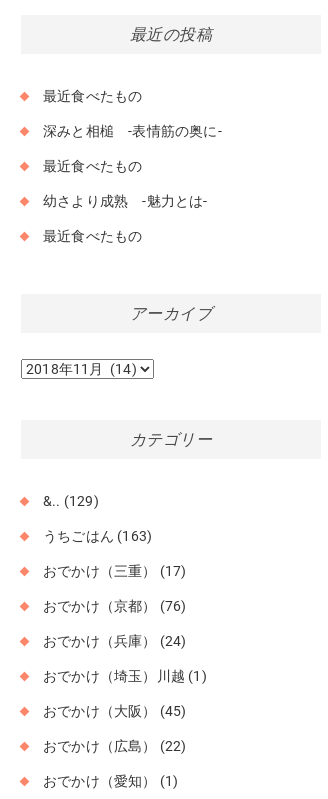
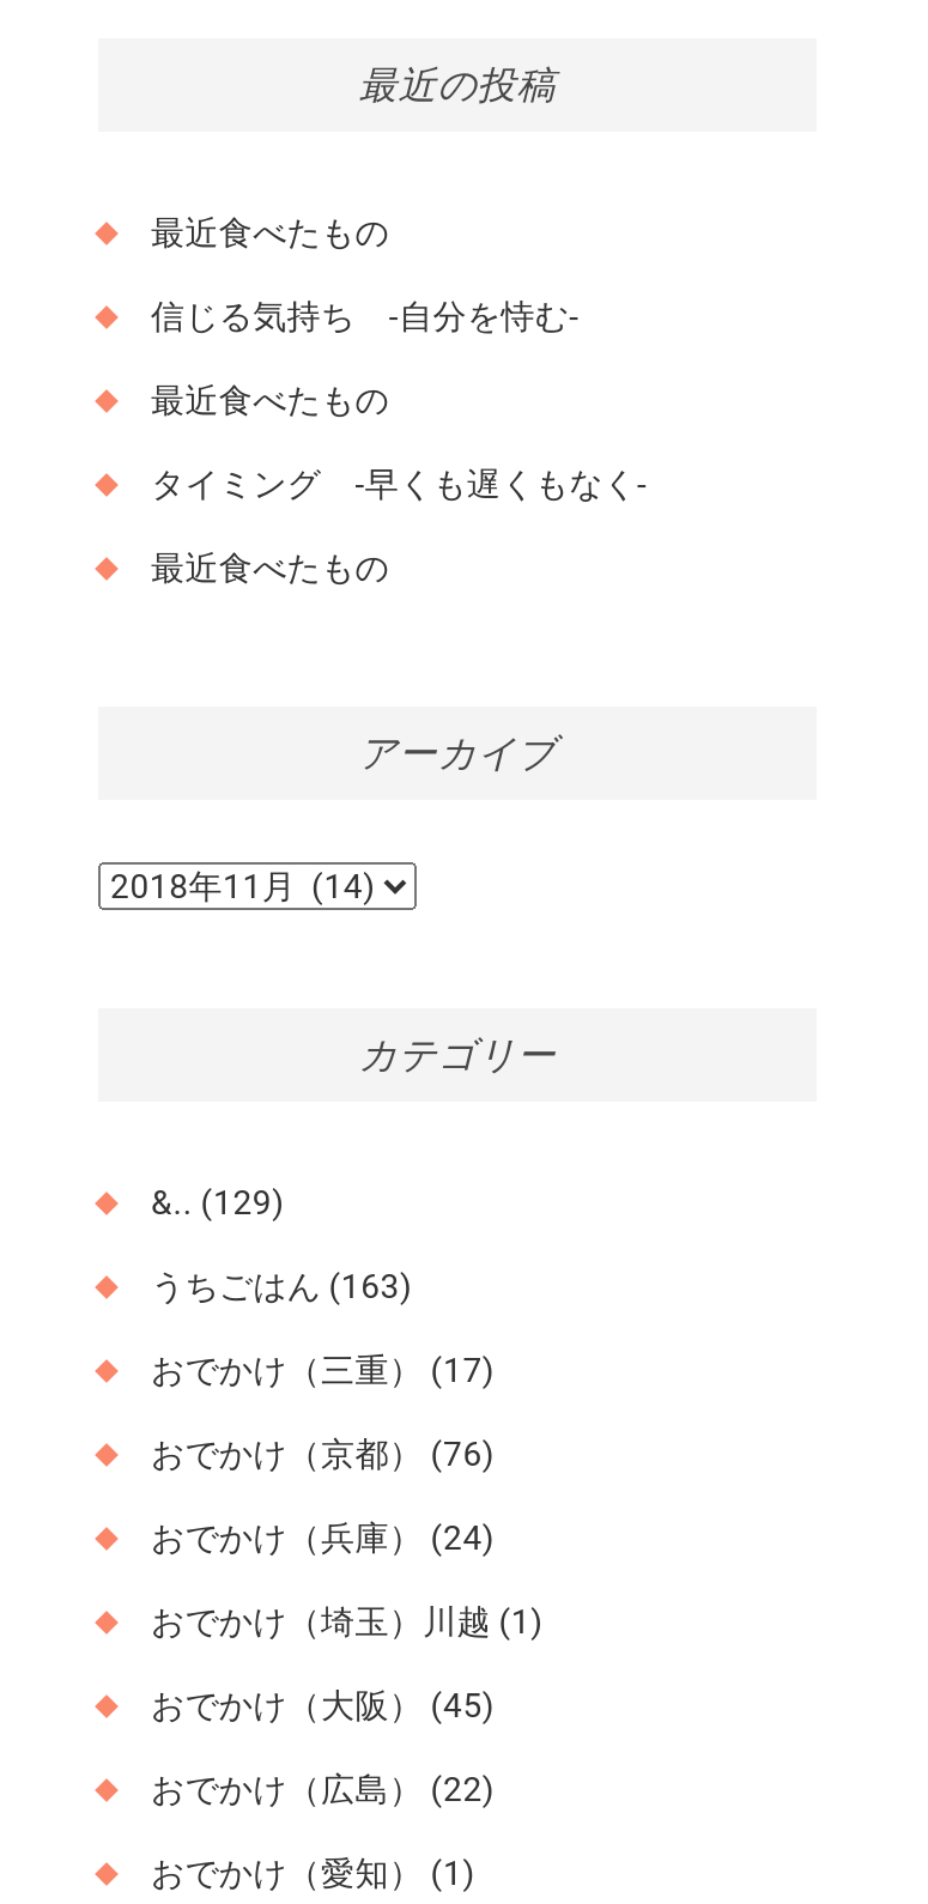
- 深みと相槌 -表情筋の奥に-
+ 信じる気持ち -自分を恃む-

- 幼さより成熟 -魅力とは-
+ タイミング -早くも遅くもなく-
